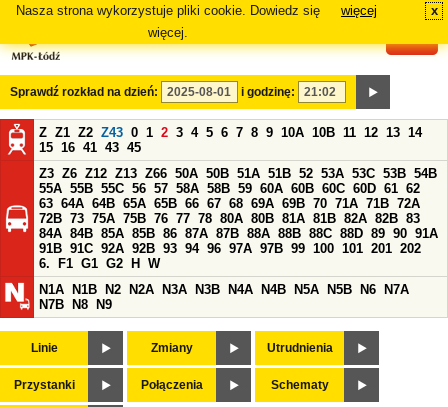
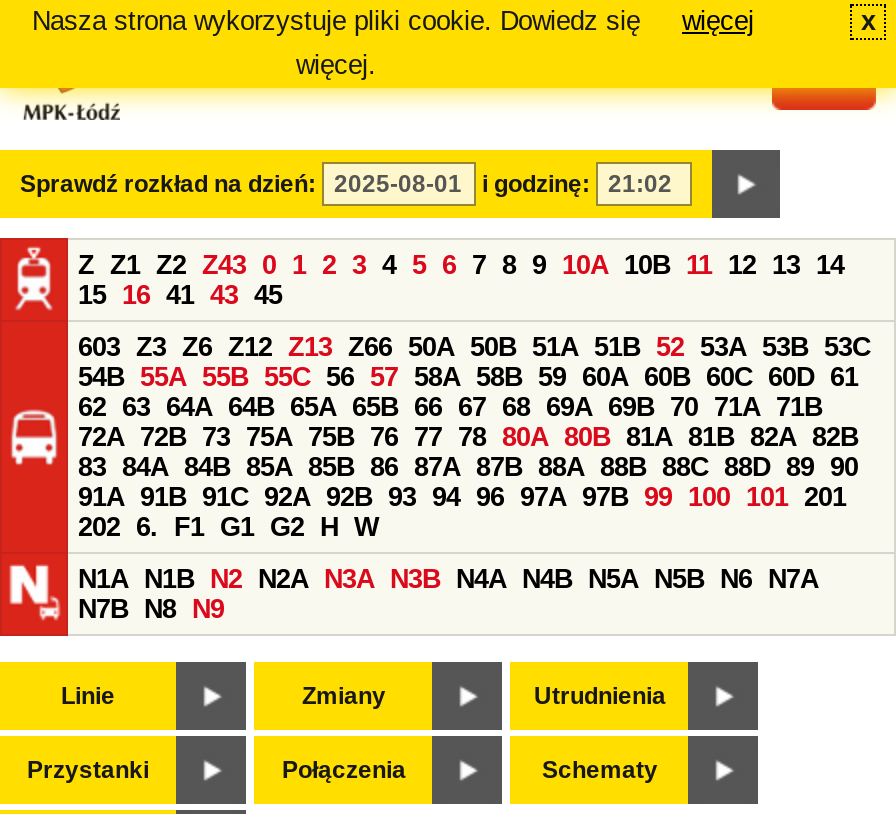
- Z3 Z6 Z12 Z13 Z66 50A 50B 51A 51B 52 53A 53C 53B 54B
- 55A 55B 55C 56 57 58A 58B 59 60A 60B 60C 60D 61 62
- 63 64A 64B 65A 65B 66 67 68 69A 69B 70 71A 71B 72A
- 72B 73 75A 75B 76 77 78 80A 80B 81A 81B 82A 82B 83
- 84A 84B 85A 85B 86 87A 87B 88A 88B 88C 88D 89 90 91A
- 91B 91C 92A 92B 93 94 96 97A 97B 99 100 101 201 202
- 6. F1 G1 G2 H W
+ 603 Z3 Z6 Z12 Z13 Z66 50A 50B 51A 51B 52 53A 53B 53C
+ 54B 55A 55B 55C 56 57 58A 58B 59 60A 60B 60C 60D 61
+ 62 63 64A 64B 65A 65B 66 67 68 69A 69B 70 71A 71B
+ 72A 72B 73 75A 75B 76 77 78 80A 80B 81A 81B 82A 82B
+ 83 84A 84B 85A 85B 86 87A 87B 88A 88B 88C 88D 89 90
+ 91A 91B 91C 92A 92B 93 94 96 97A 97B 99 100 101 201
+ 202 6. F1 G1 G2 H W
